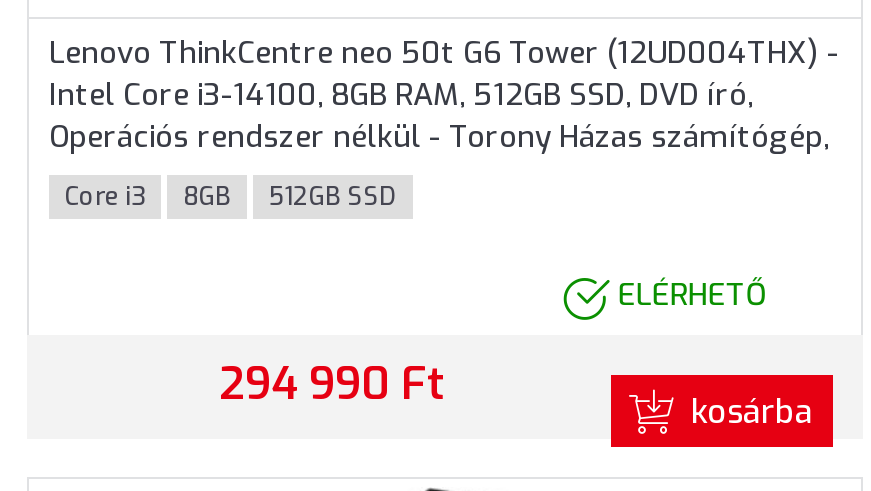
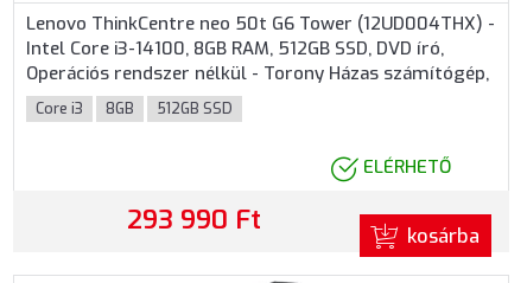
- 294 990 Ft
+ 293 990 Ft
